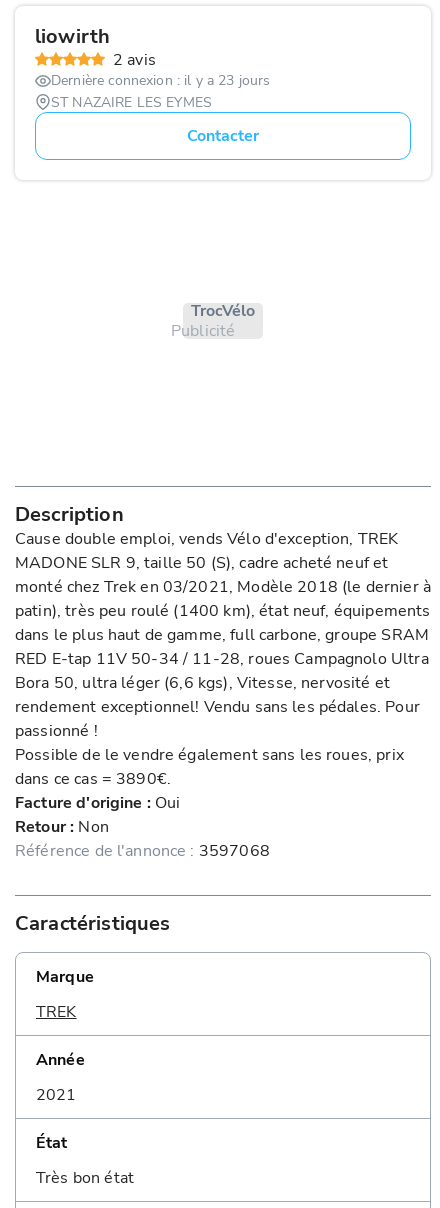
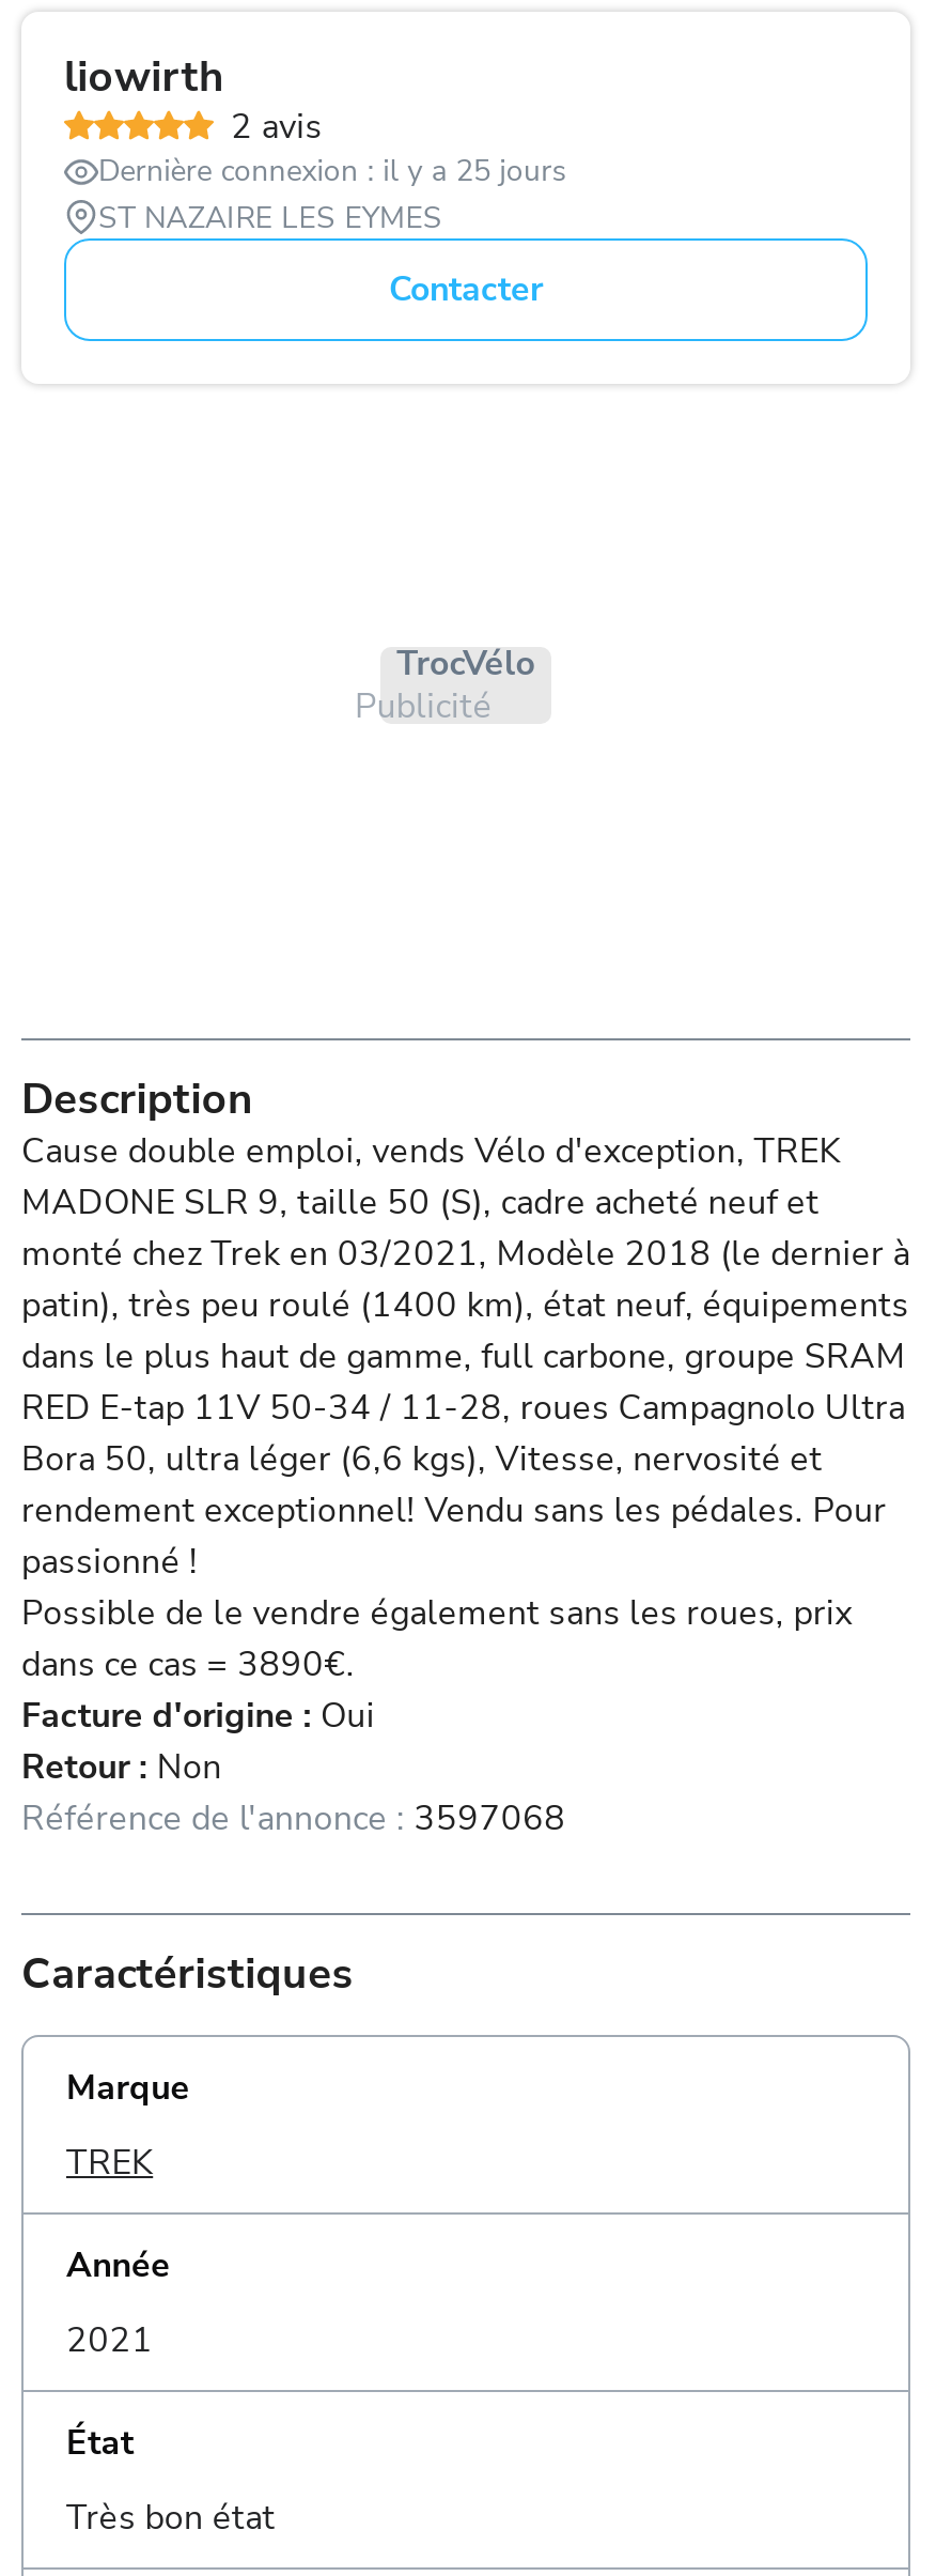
- Dernière connexion : il y a 23 jours
+ Dernière connexion : il y a 25 jours
